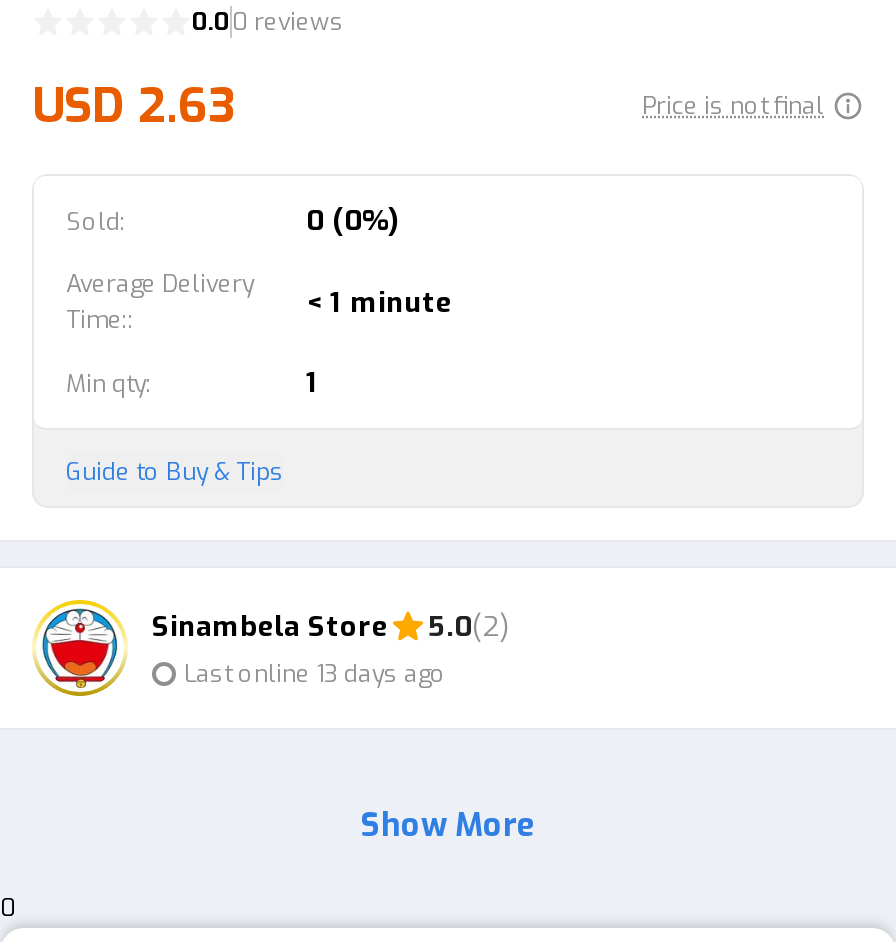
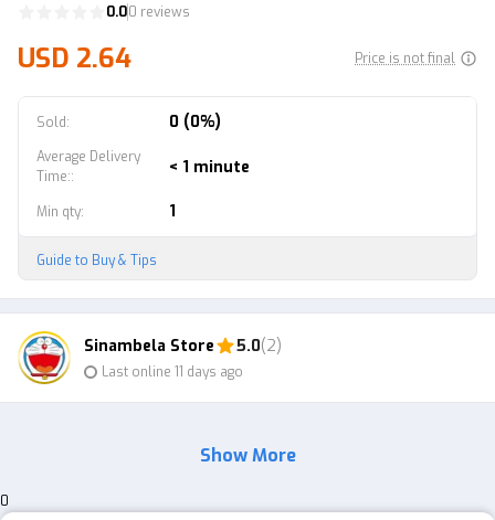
- USD 2.63
+ USD 2.64

- Last online 13 days ago
+ Last online 11 days ago
